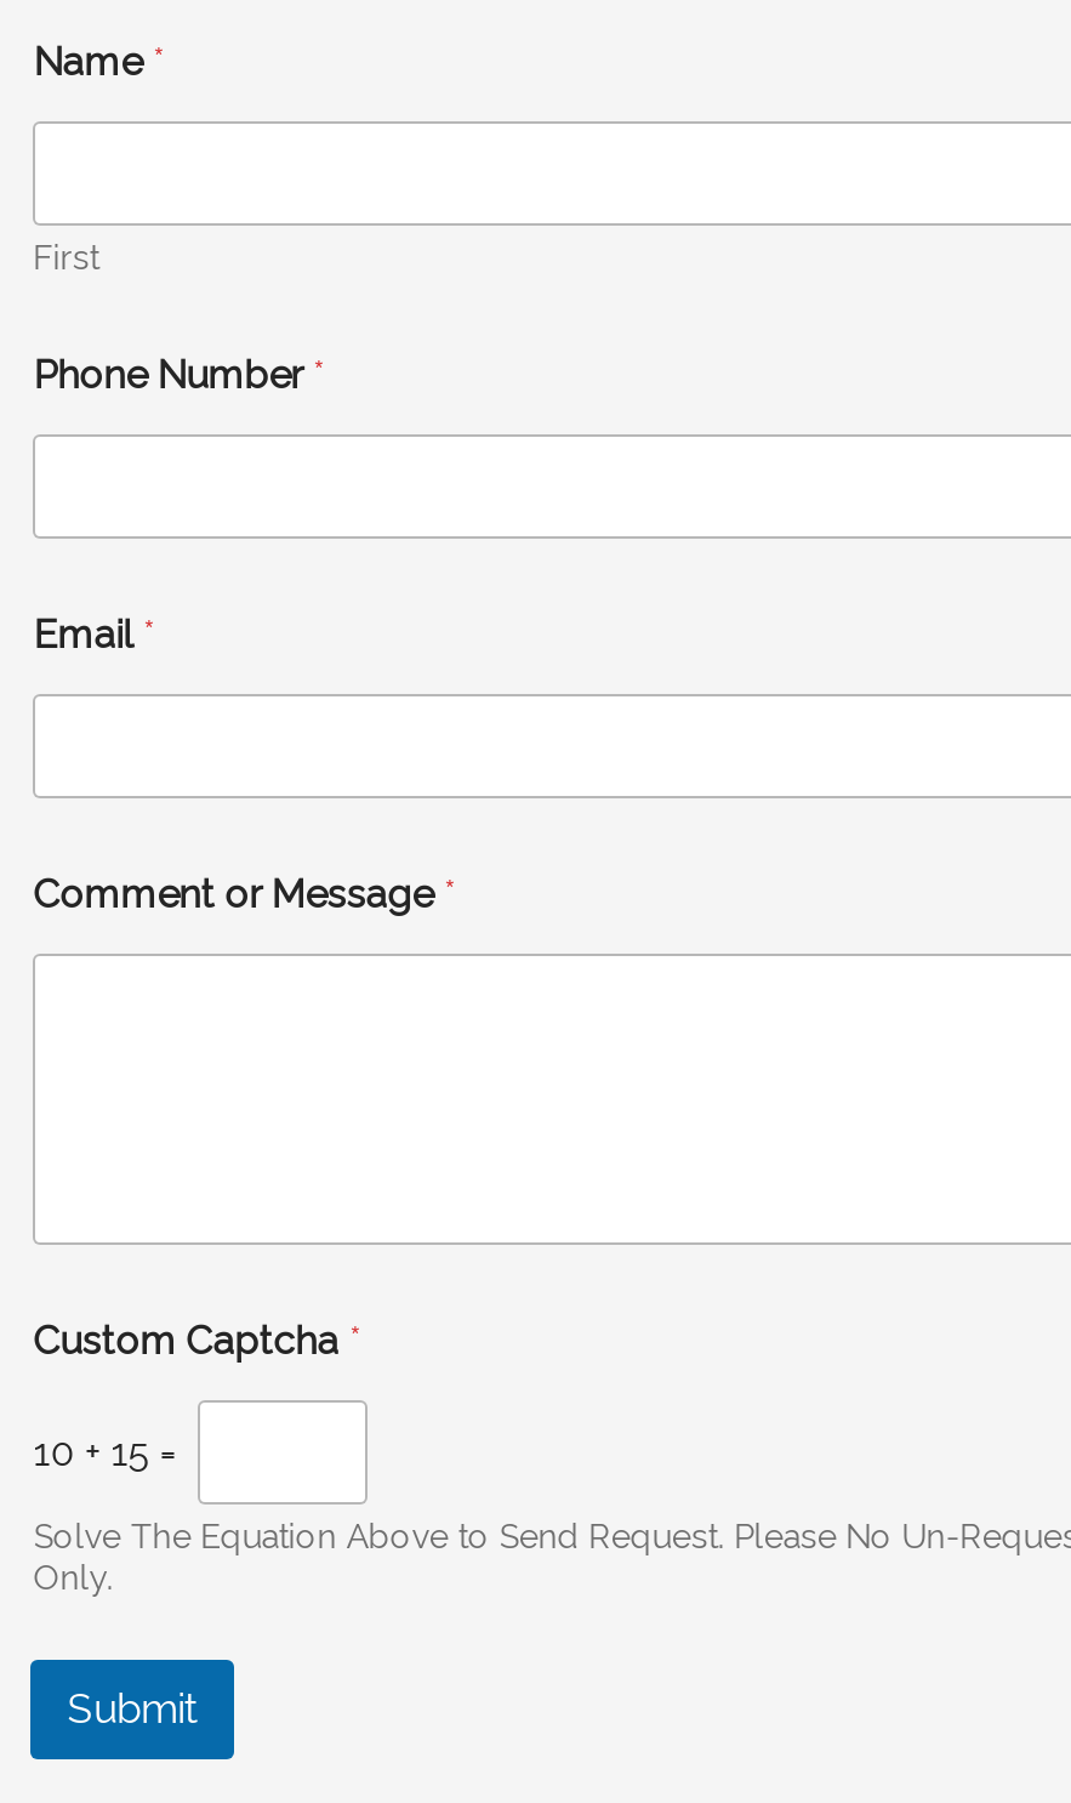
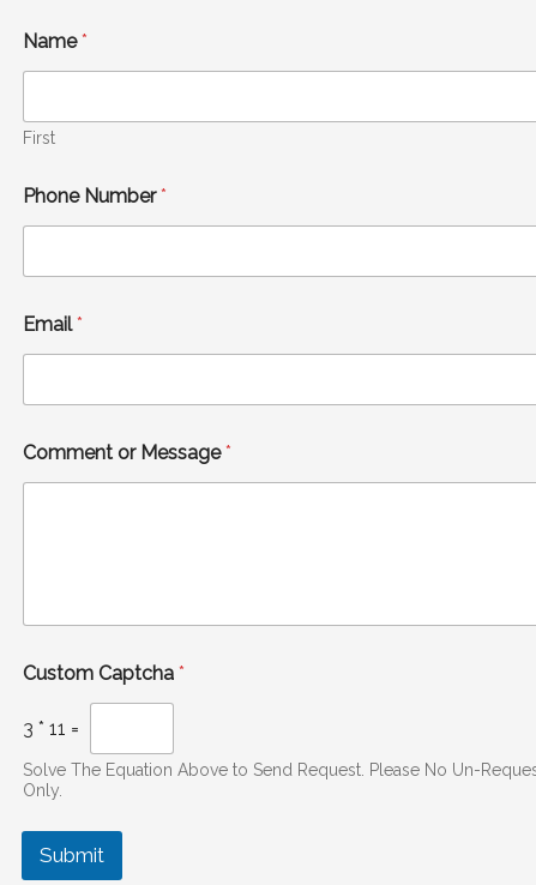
- 10 + 15 =
+ 3 * 11 =
